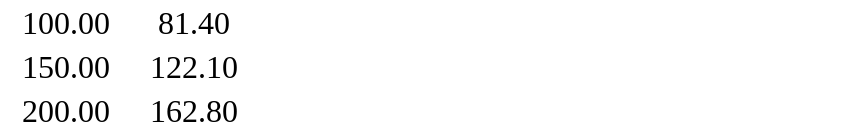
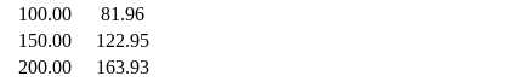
- 100.00 81.40
+ 100.00 81.96

- 150.00 122.10
+ 150.00 122.95

- 200.00 162.80
+ 200.00 163.93
